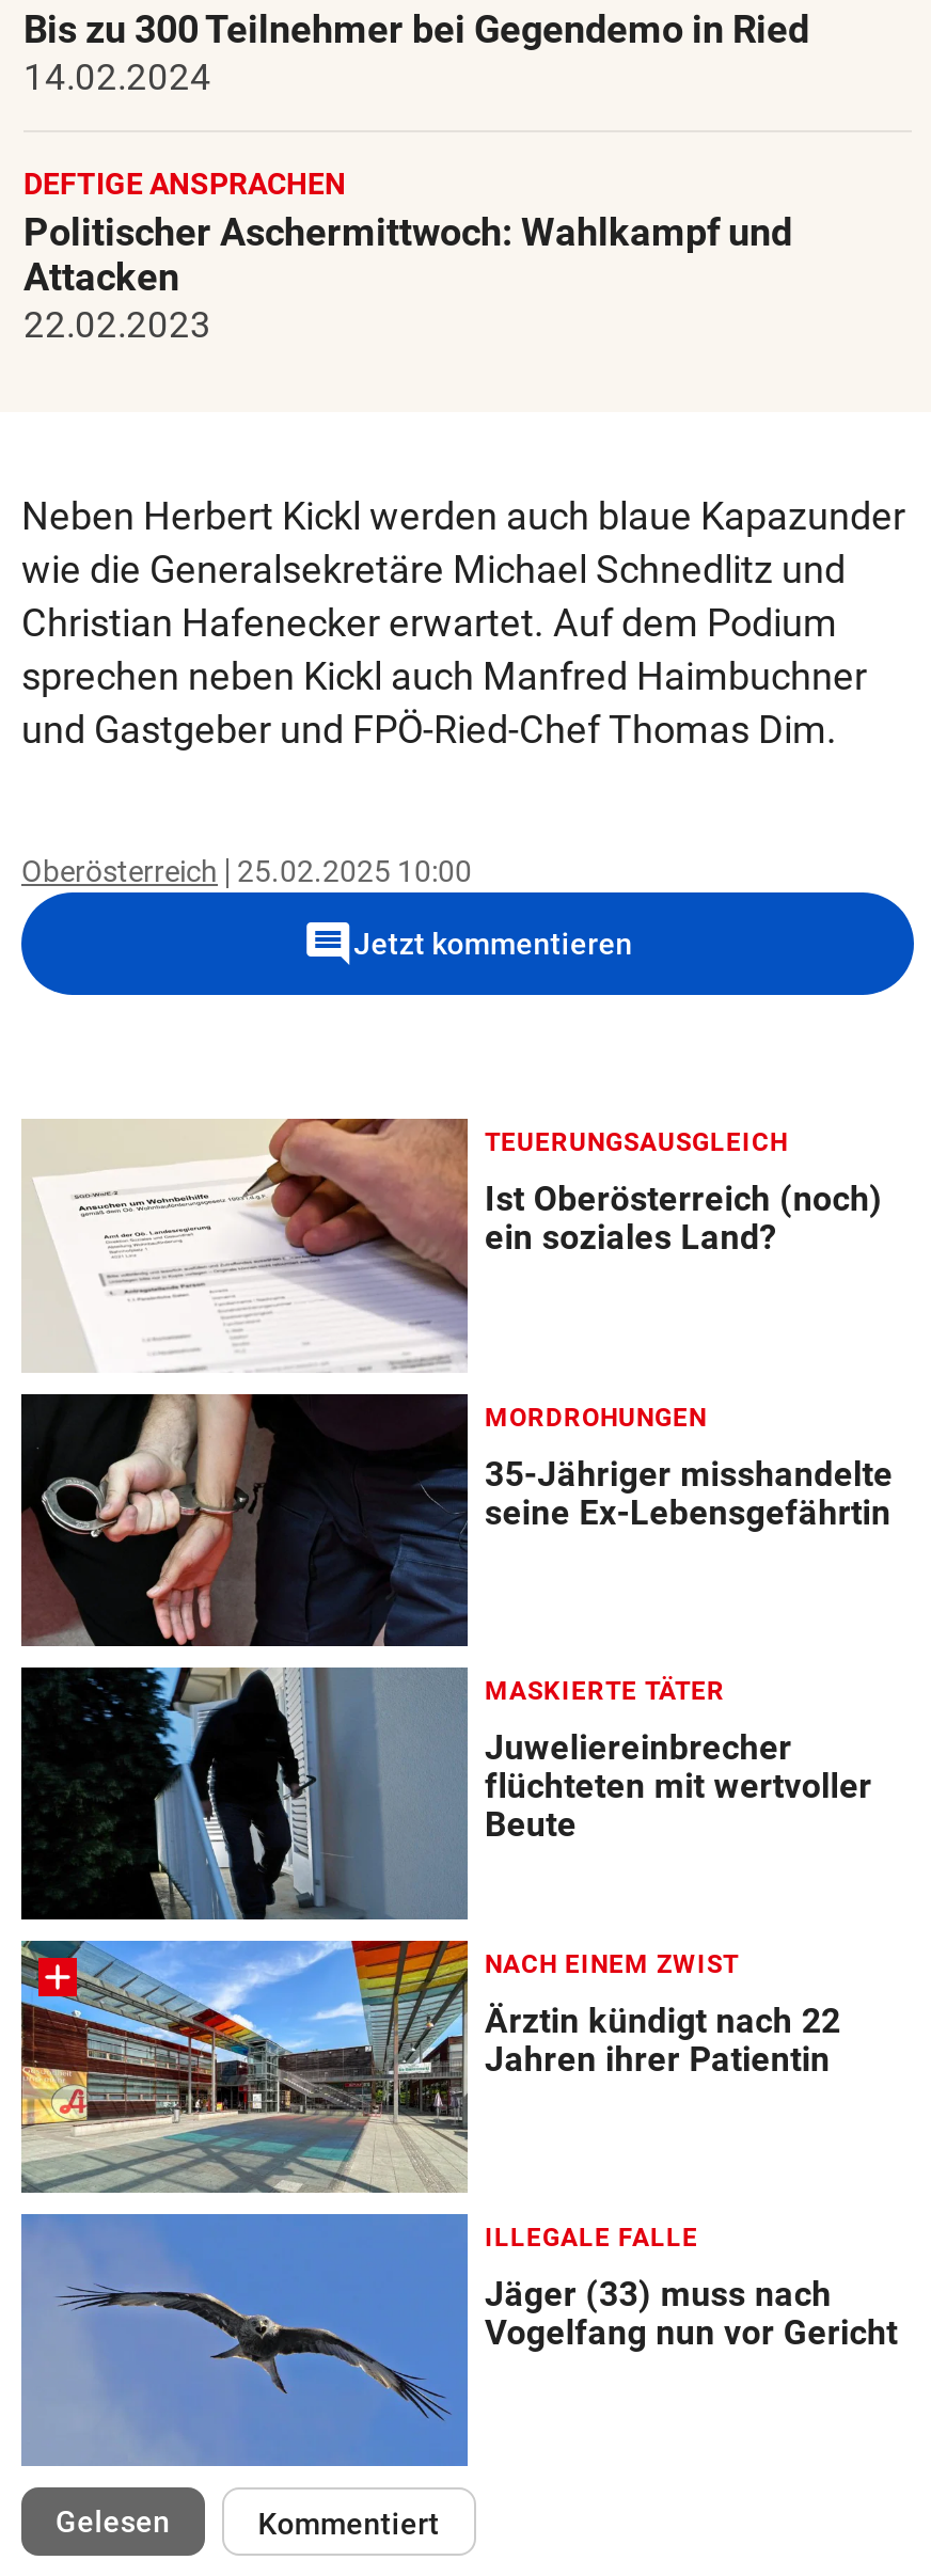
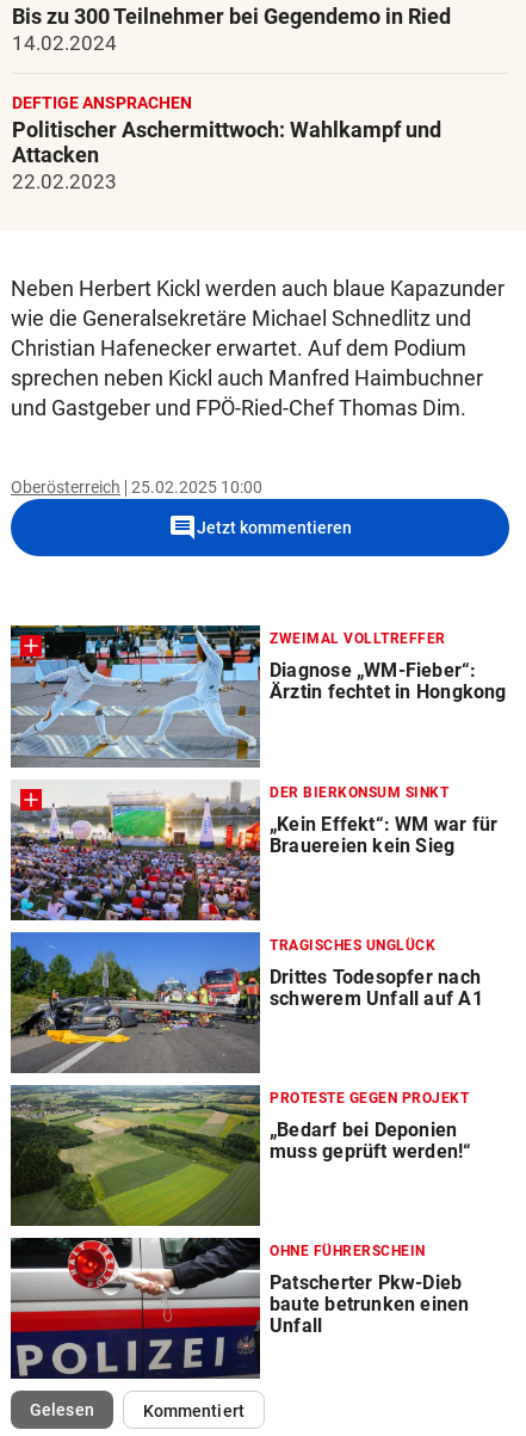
- [image]
- TEUERUNGSAUSGLEICH
+ [image]
+ ZWEIMAL VOLLTREFFER

- Ist Oberösterreich (noch)
- ein soziales Land?
+ Diagnose „WM-Fieber“:
+ Ärztin fechtet in Hongkong

- [image]
- MORDROHUNGEN
+ [image]
+ DER BIERKONSUM SINKT

- 35-Jähriger misshandelte
- seine Ex-Lebensgefährtin
+ „Kein Effekt“: WM war für
+ Brauereien kein Sieg

- [image]
- MASKIERTE TÄTER
+ [image]
+ TRAGISCHES UNGLÜCK

- Juweliereinbrecher
- flüchteten mit wertvoller
- Beute
+ Drittes Todesopfer nach
+ schwerem Unfall auf A1

- [image]
- NACH EINEM ZWIST
+ [image]
+ PROTESTE GEGEN PROJEKT

- Ärztin kündigt nach 22
- Jahren ihrer Patientin
+ „Bedarf bei Deponien
+ muss geprüft werden!“

- [image]
- ILLEGALE FALLE
+ [image]
+ OHNE FÜHRERSCHEIN

- Jäger (33) muss nach
- Vogelfang nun vor Gericht
+ Patscherter Pkw-Dieb
+ baute betrunken einen
+ Unfall
